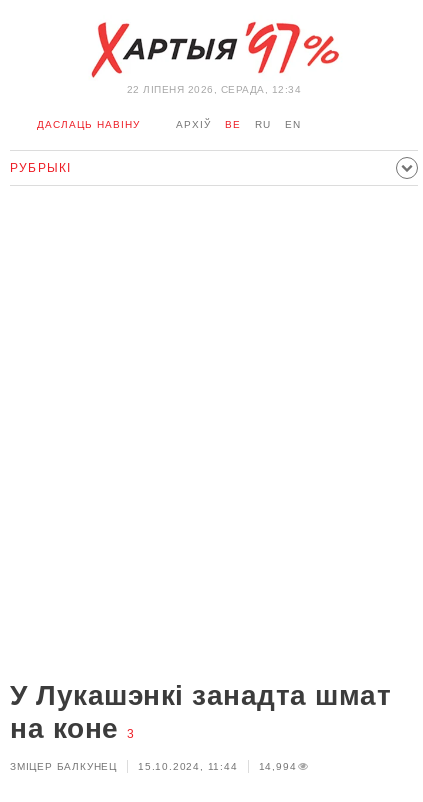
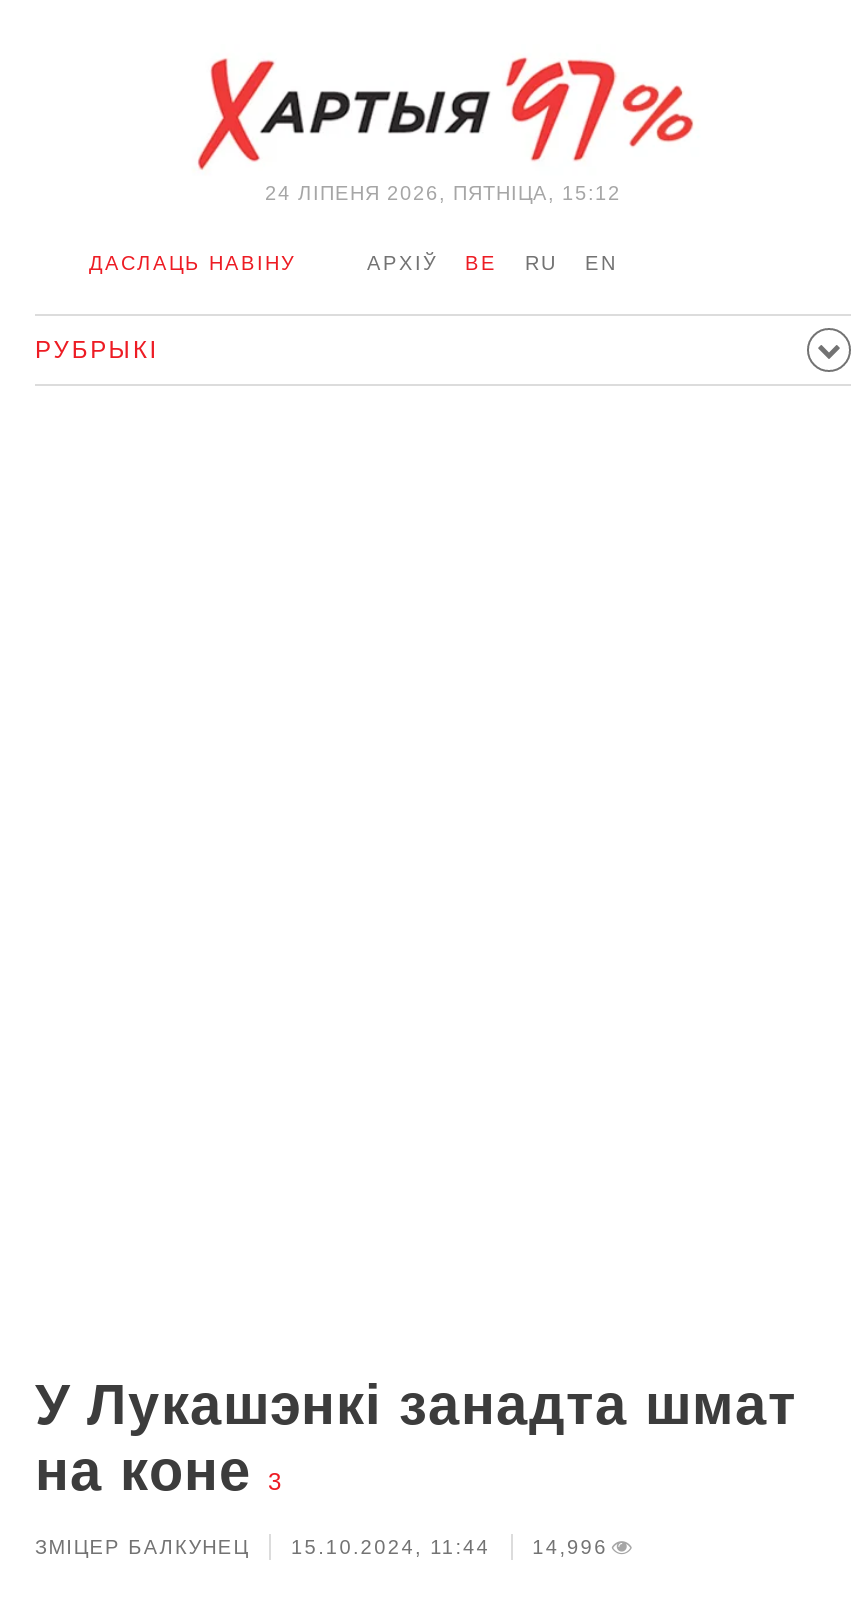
- 22 ЛIПЕНЯ 2026, СЕРАДА, 12:34
+ 24 ЛIПЕНЯ 2026, ПЯТНІЦА, 15:12

- ЗМІЦЕР БАЛКУНЕЦ 15.10.2024, 11:44 14,994
+ ЗМІЦЕР БАЛКУНЕЦ 15.10.2024, 11:44 14,996
